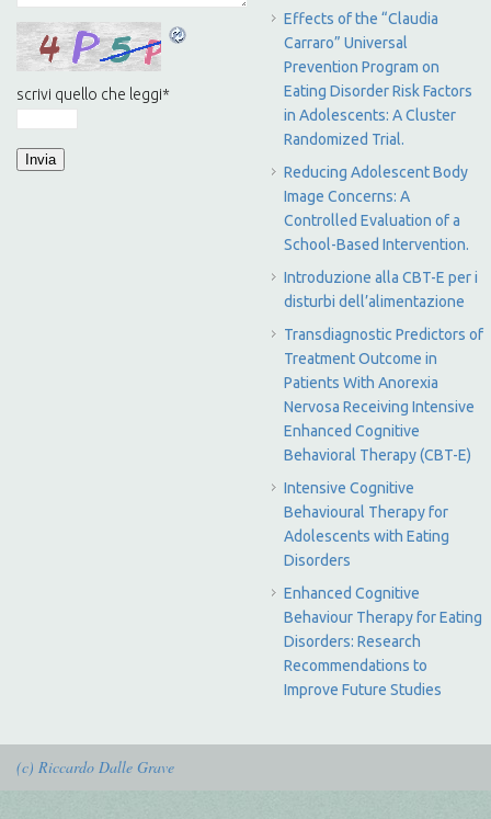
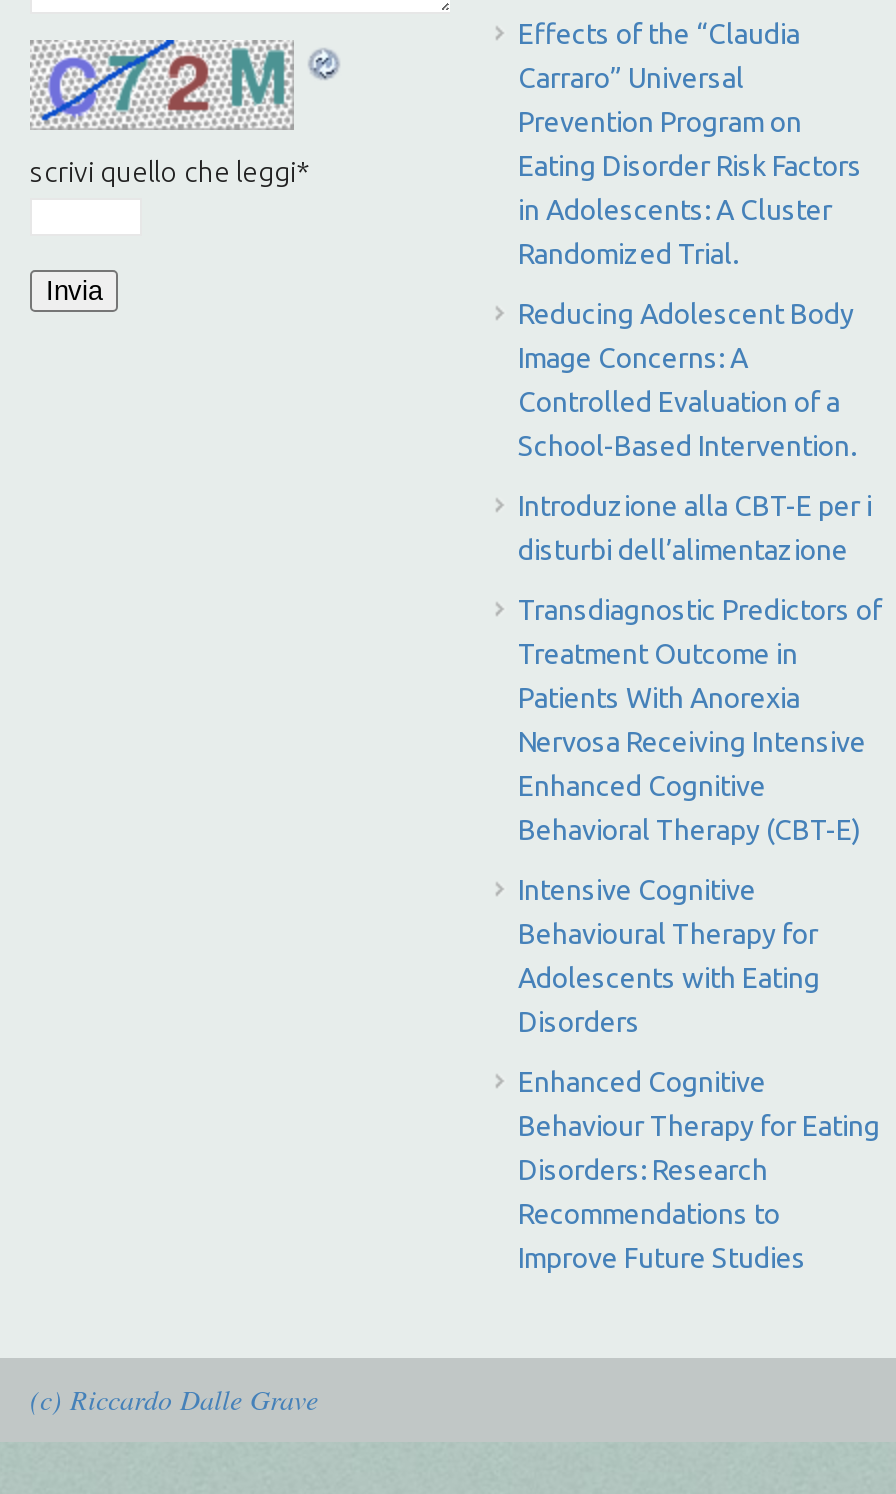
- [image]
+ [image]
